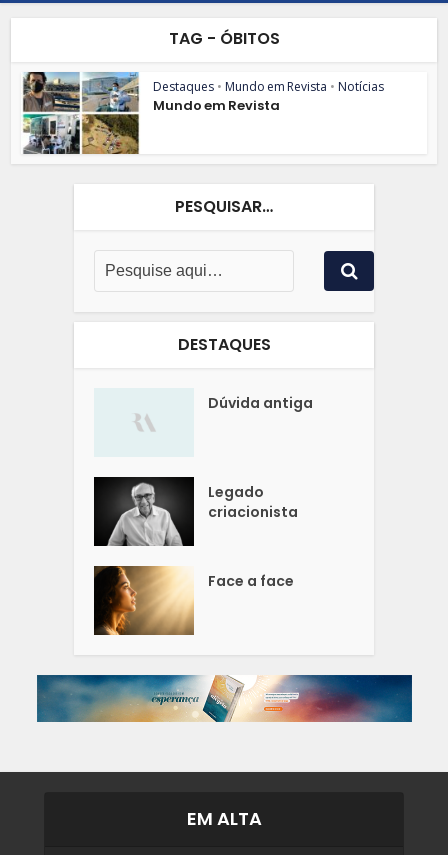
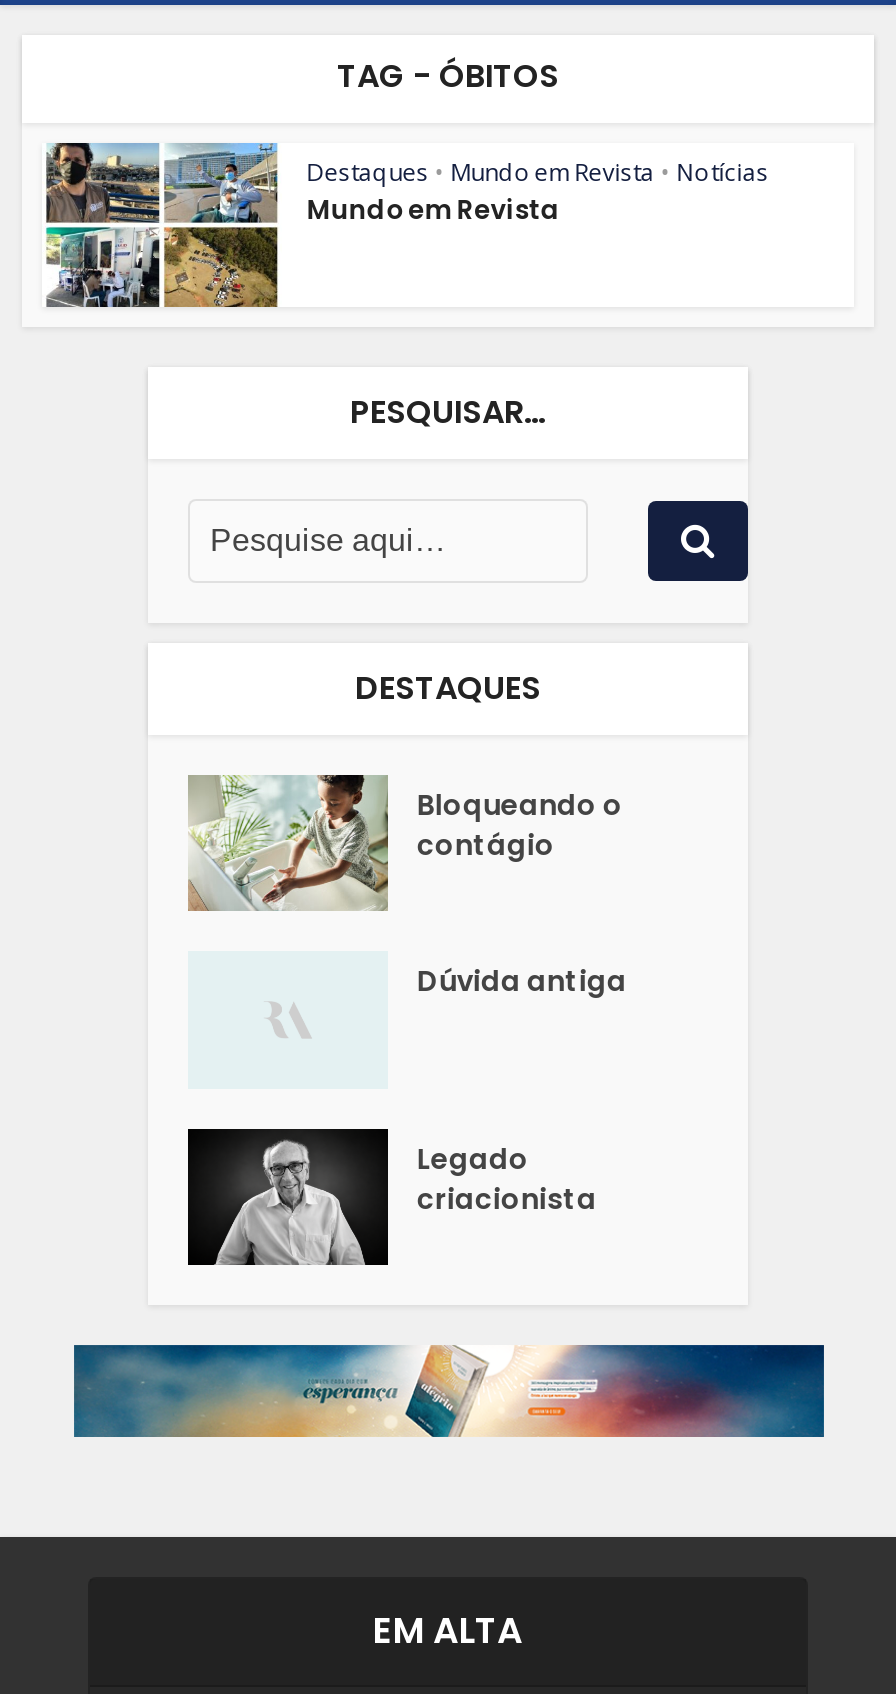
+ [image]
+ Bloqueando o
+ contágio

moved down: Dúvida antiga | Legado | criacionista

- [image]
- Face a face
